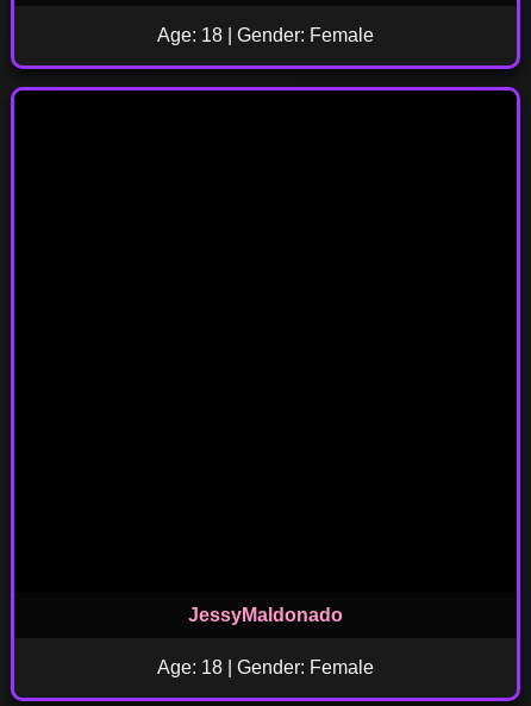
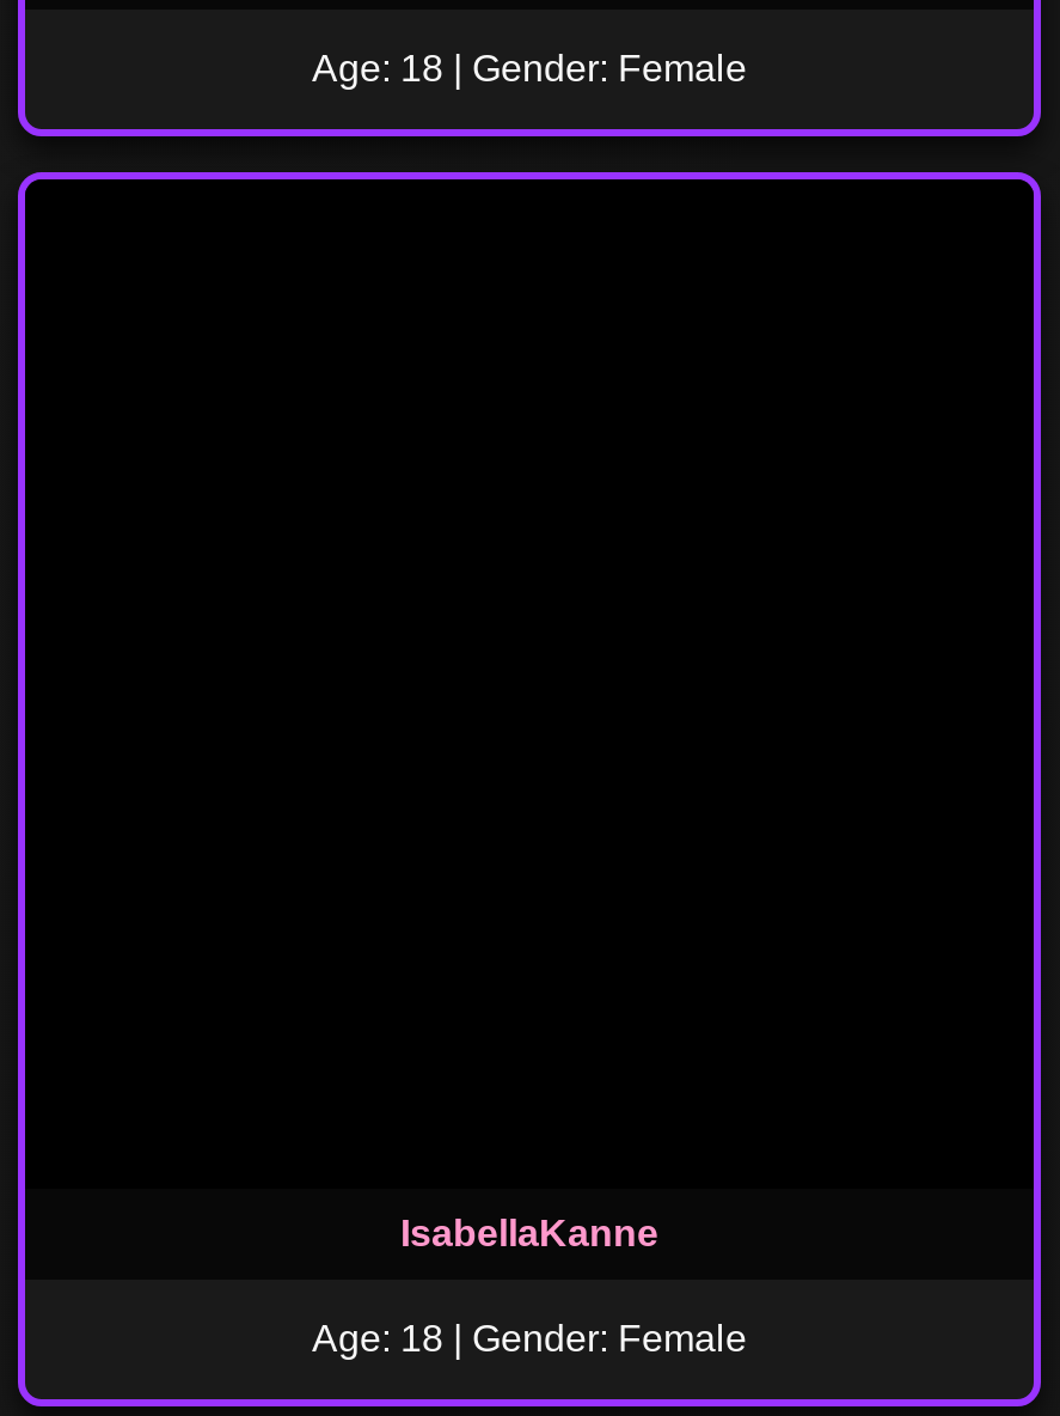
- JessyMaldonado
+ IsabellaKanne
